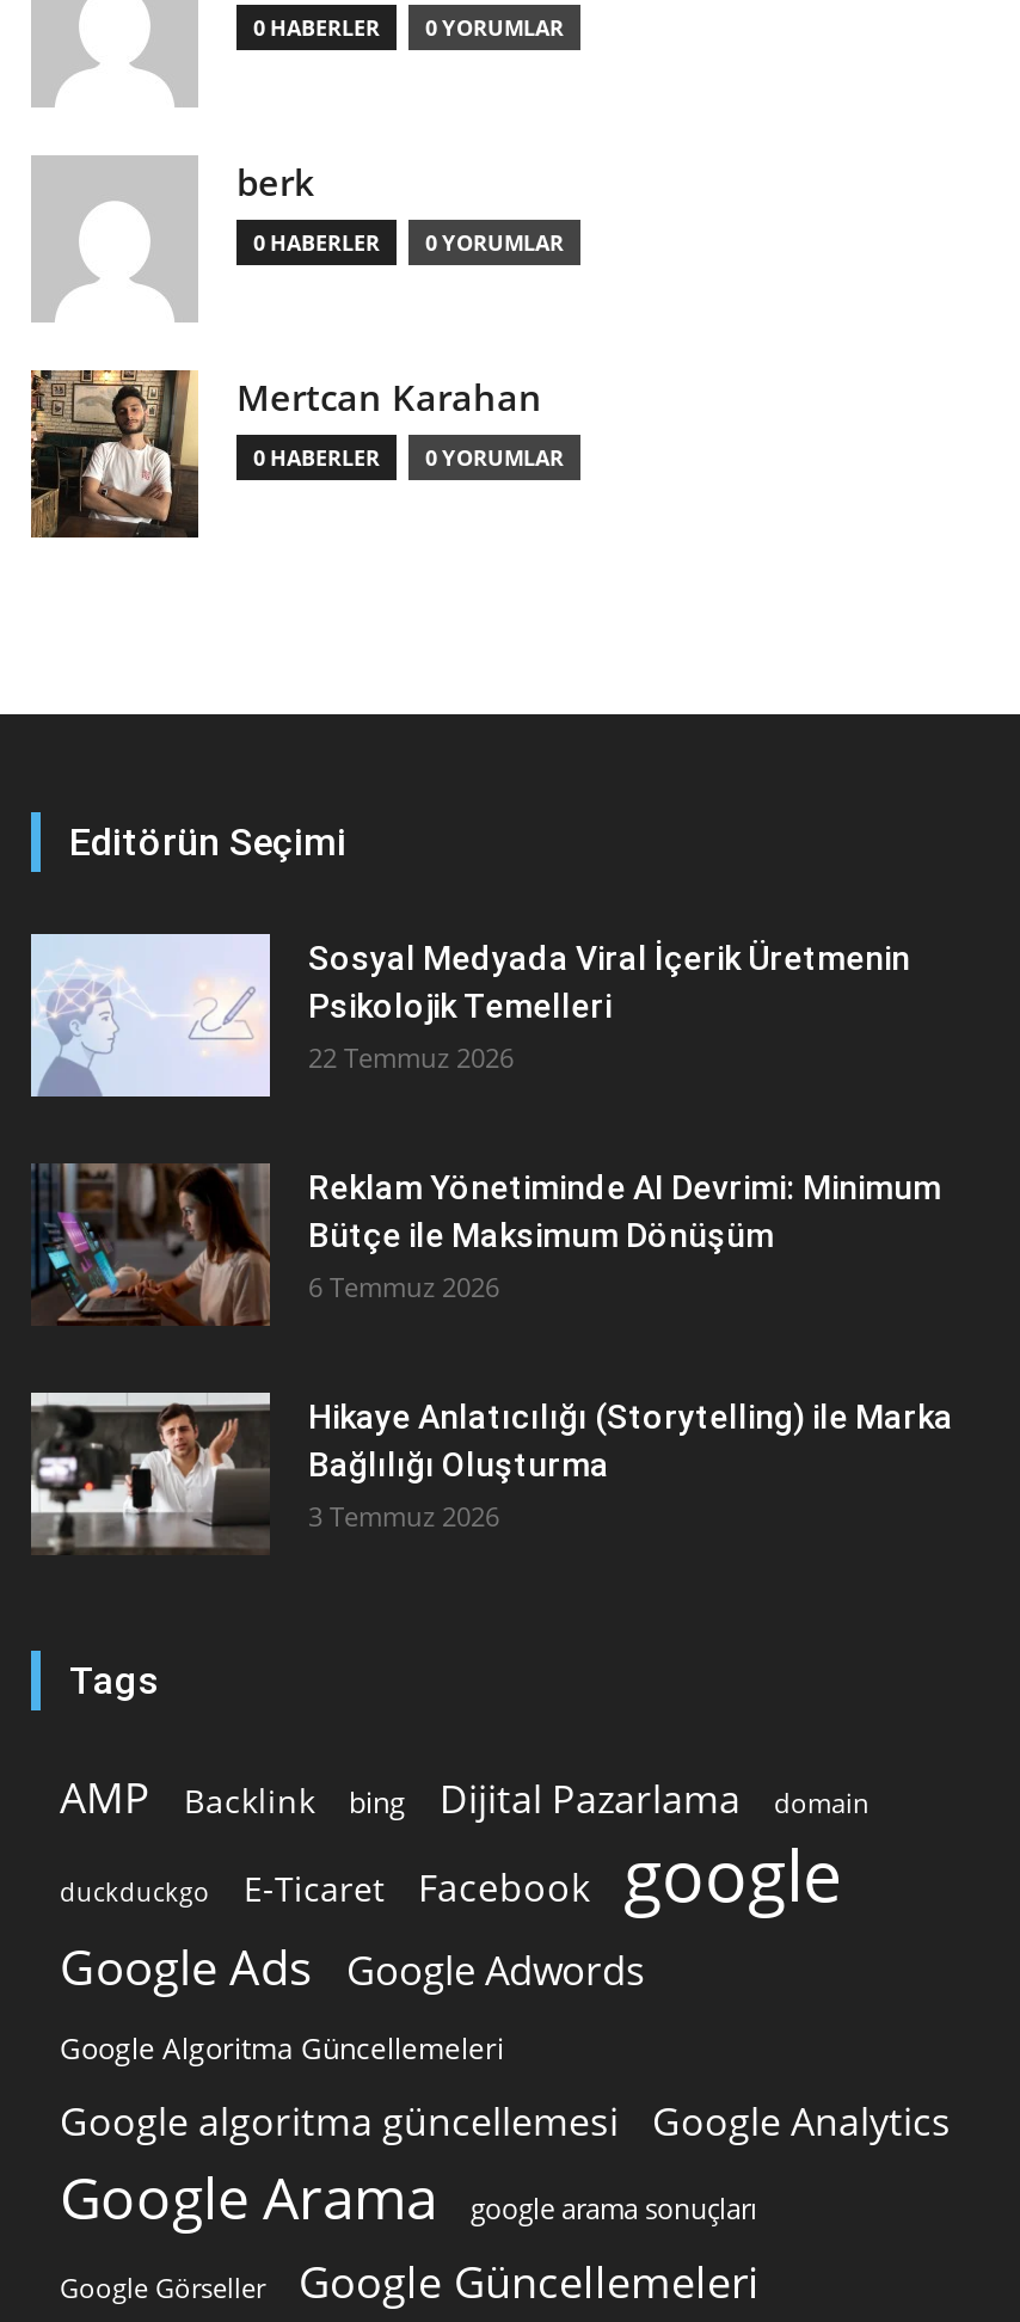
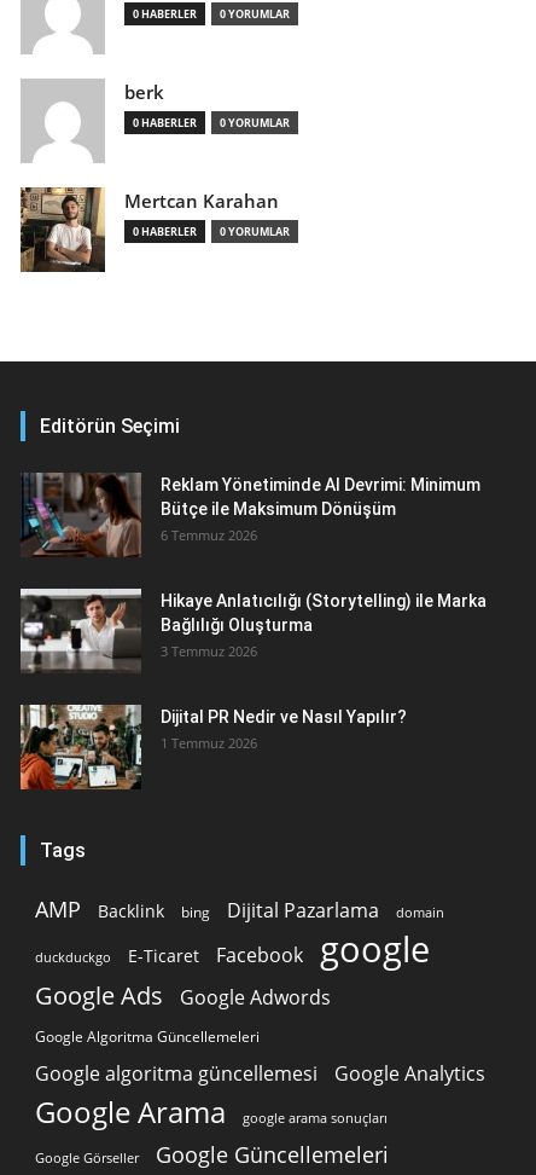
- [image]
- Sosyal Medyada Viral İçerik Üretmenin
- Psikolojik Temelleri
- 22 Temmuz 2026

moved up: [image] | Reklam Yönetiminde AI Devrimi: Minimum | Bütçe ile Maksimum Dönüşüm | 6 Temmuz 2026 | Hikaye Anlatıcılığı (Storytelling) ile Marka | Bağlılığı Oluşturma | 3 Temmuz 2026

+ [image]
+ Dijital PR Nedir ve Nasıl Yapılır?
+ 1 Temmuz 2026
